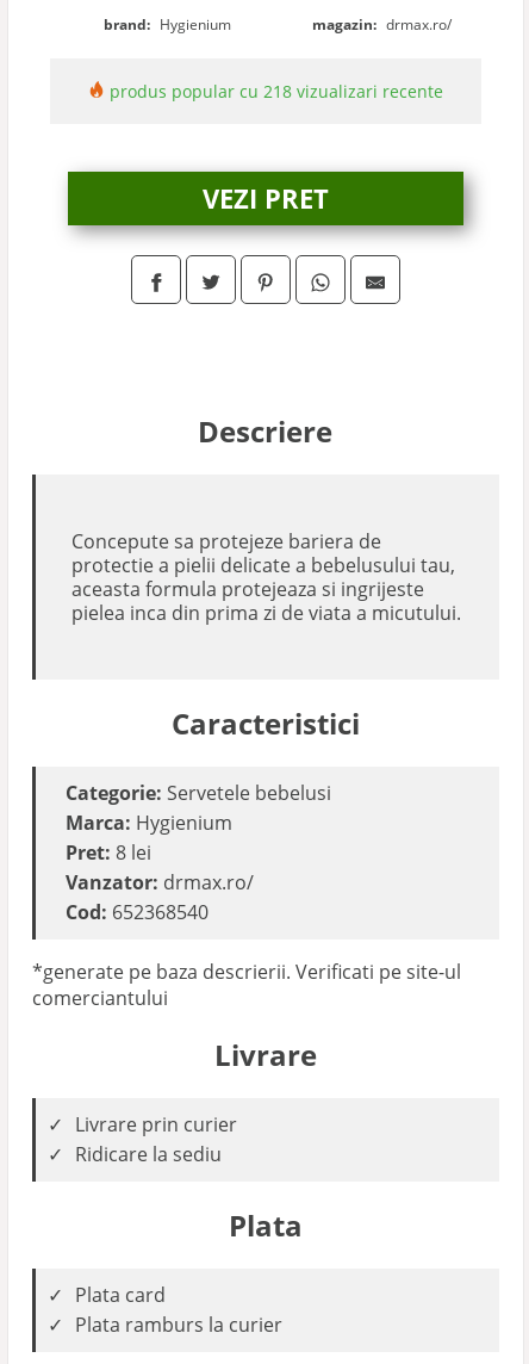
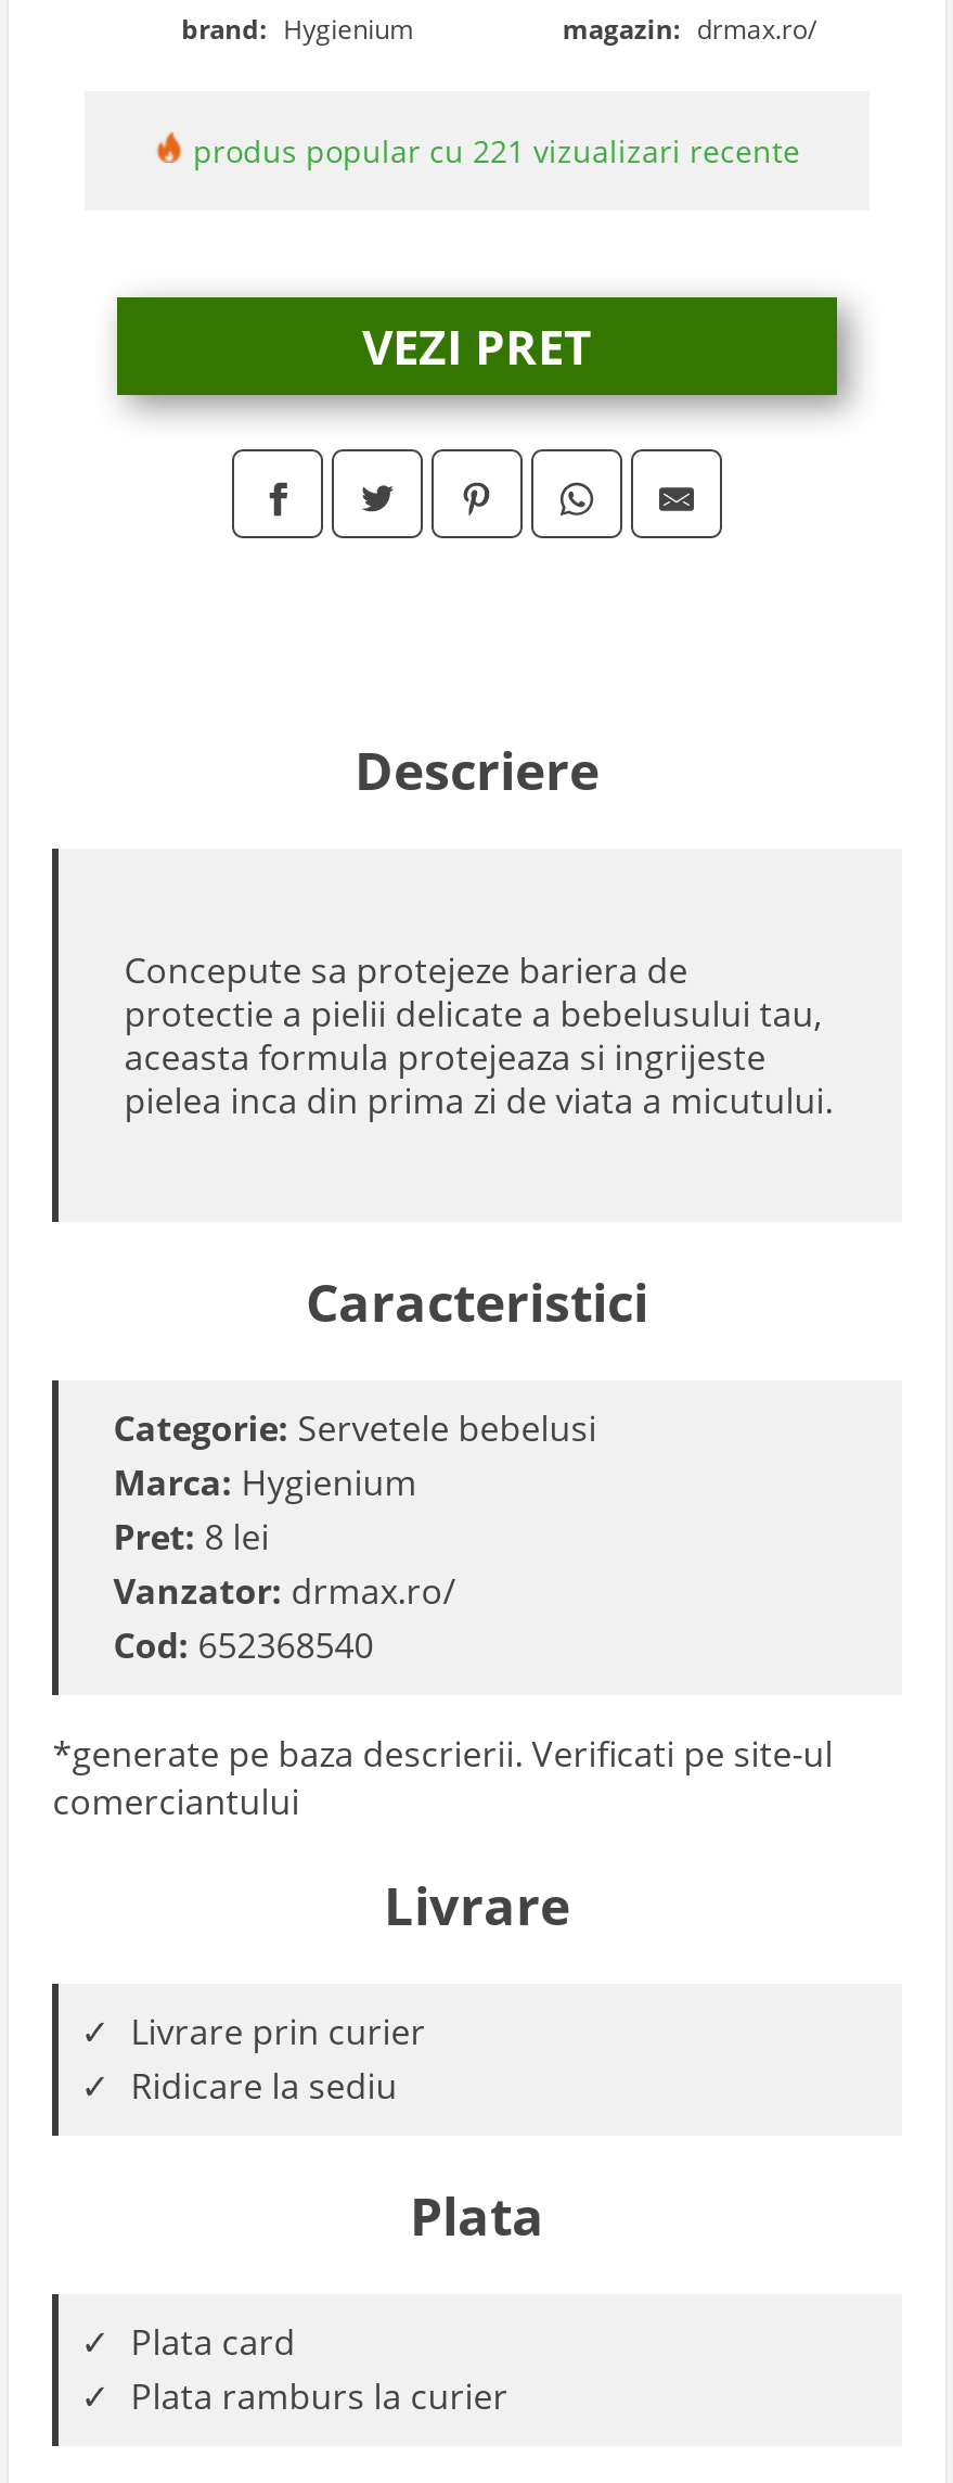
- produs popular cu 218 vizualizari recente
+ produs popular cu 221 vizualizari recente
